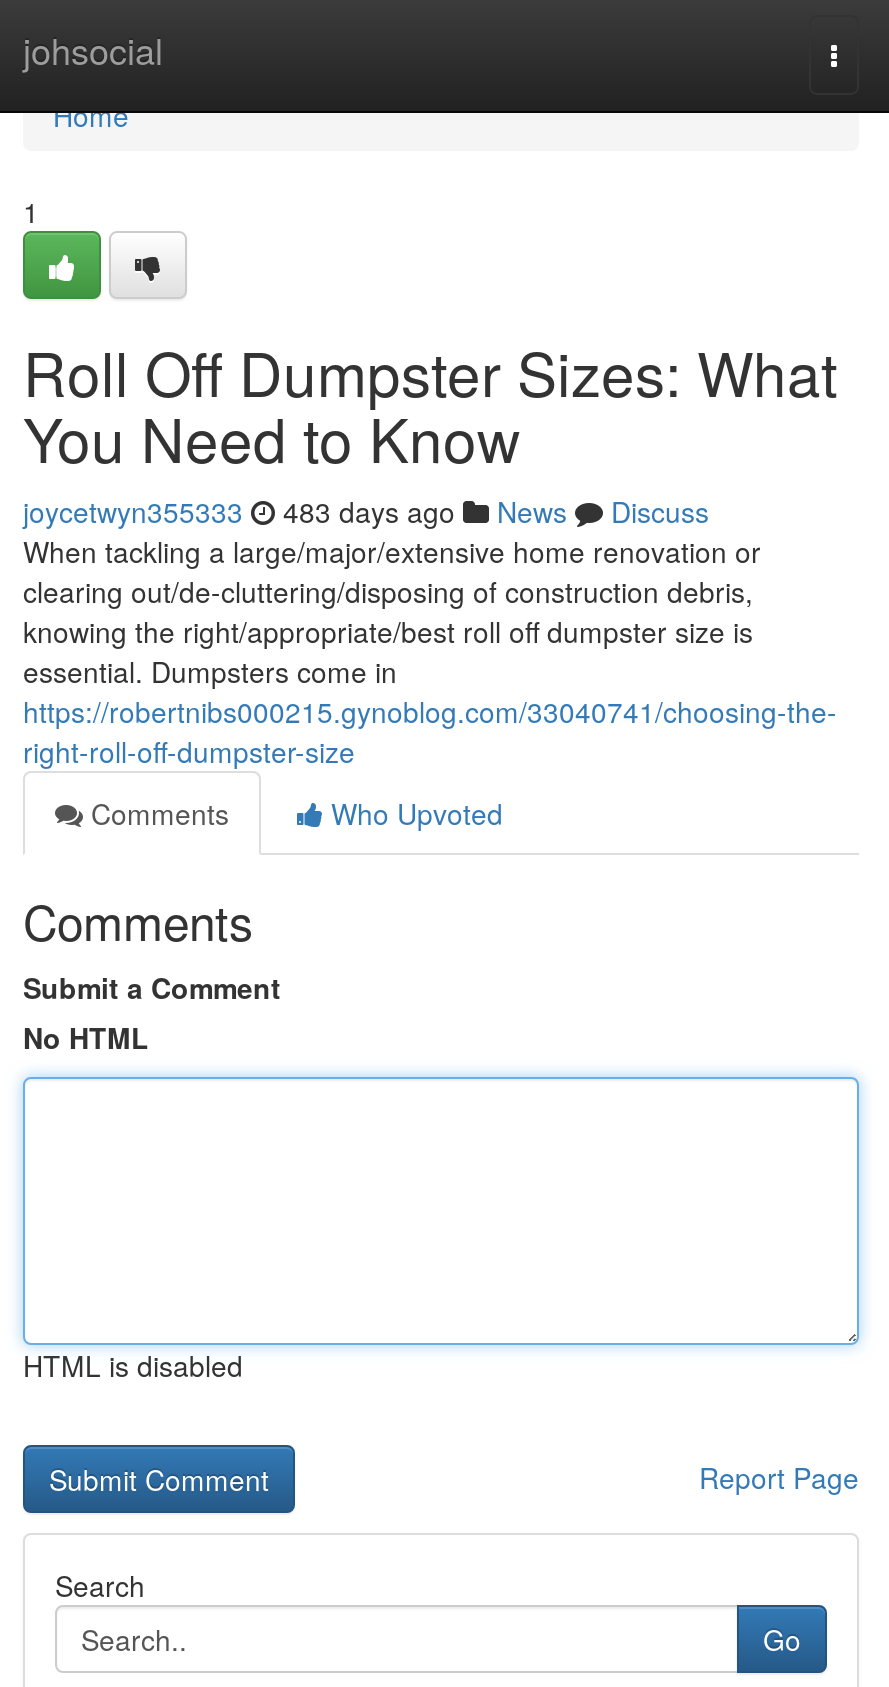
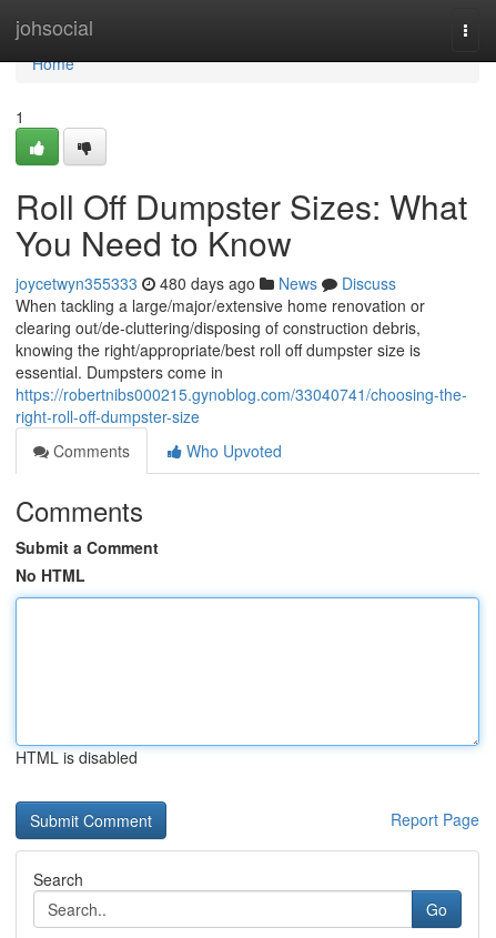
- joycetwyn355333 483 days ago News Discuss
+ joycetwyn355333 480 days ago News Discuss
